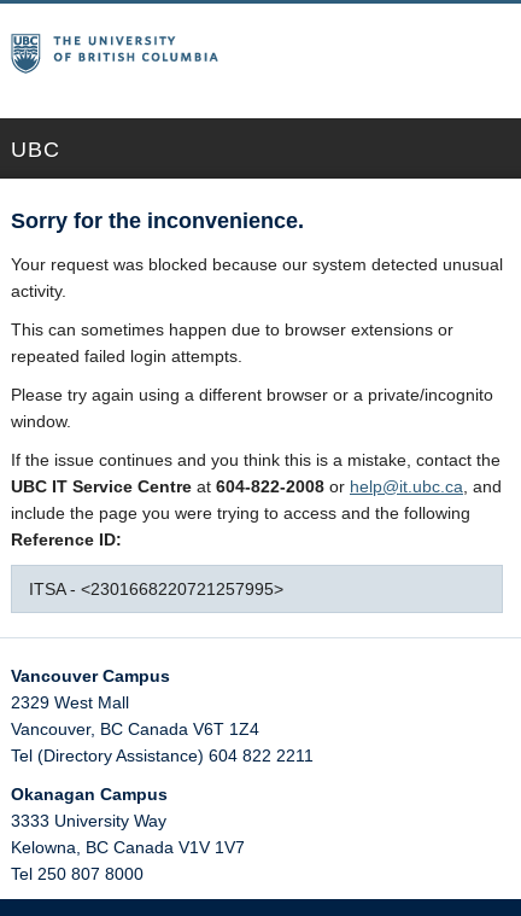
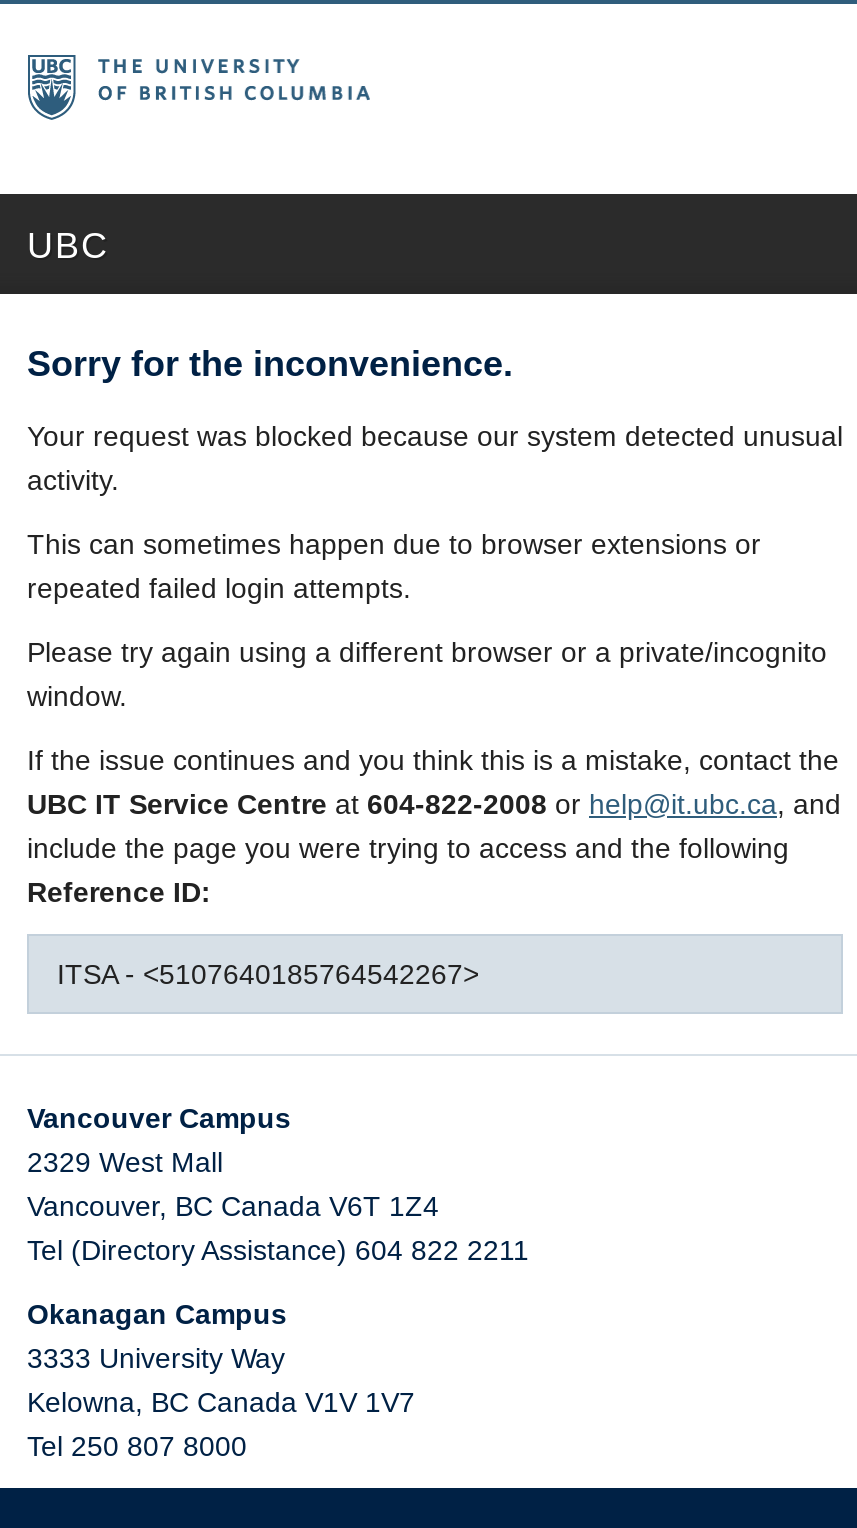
- ITSA - <2301668220721257995>
+ ITSA - <5107640185764542267>
